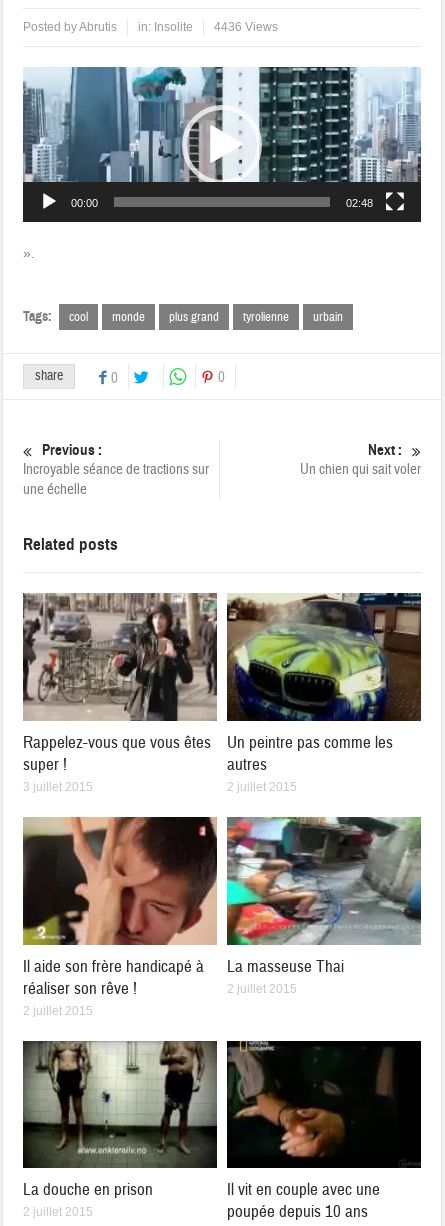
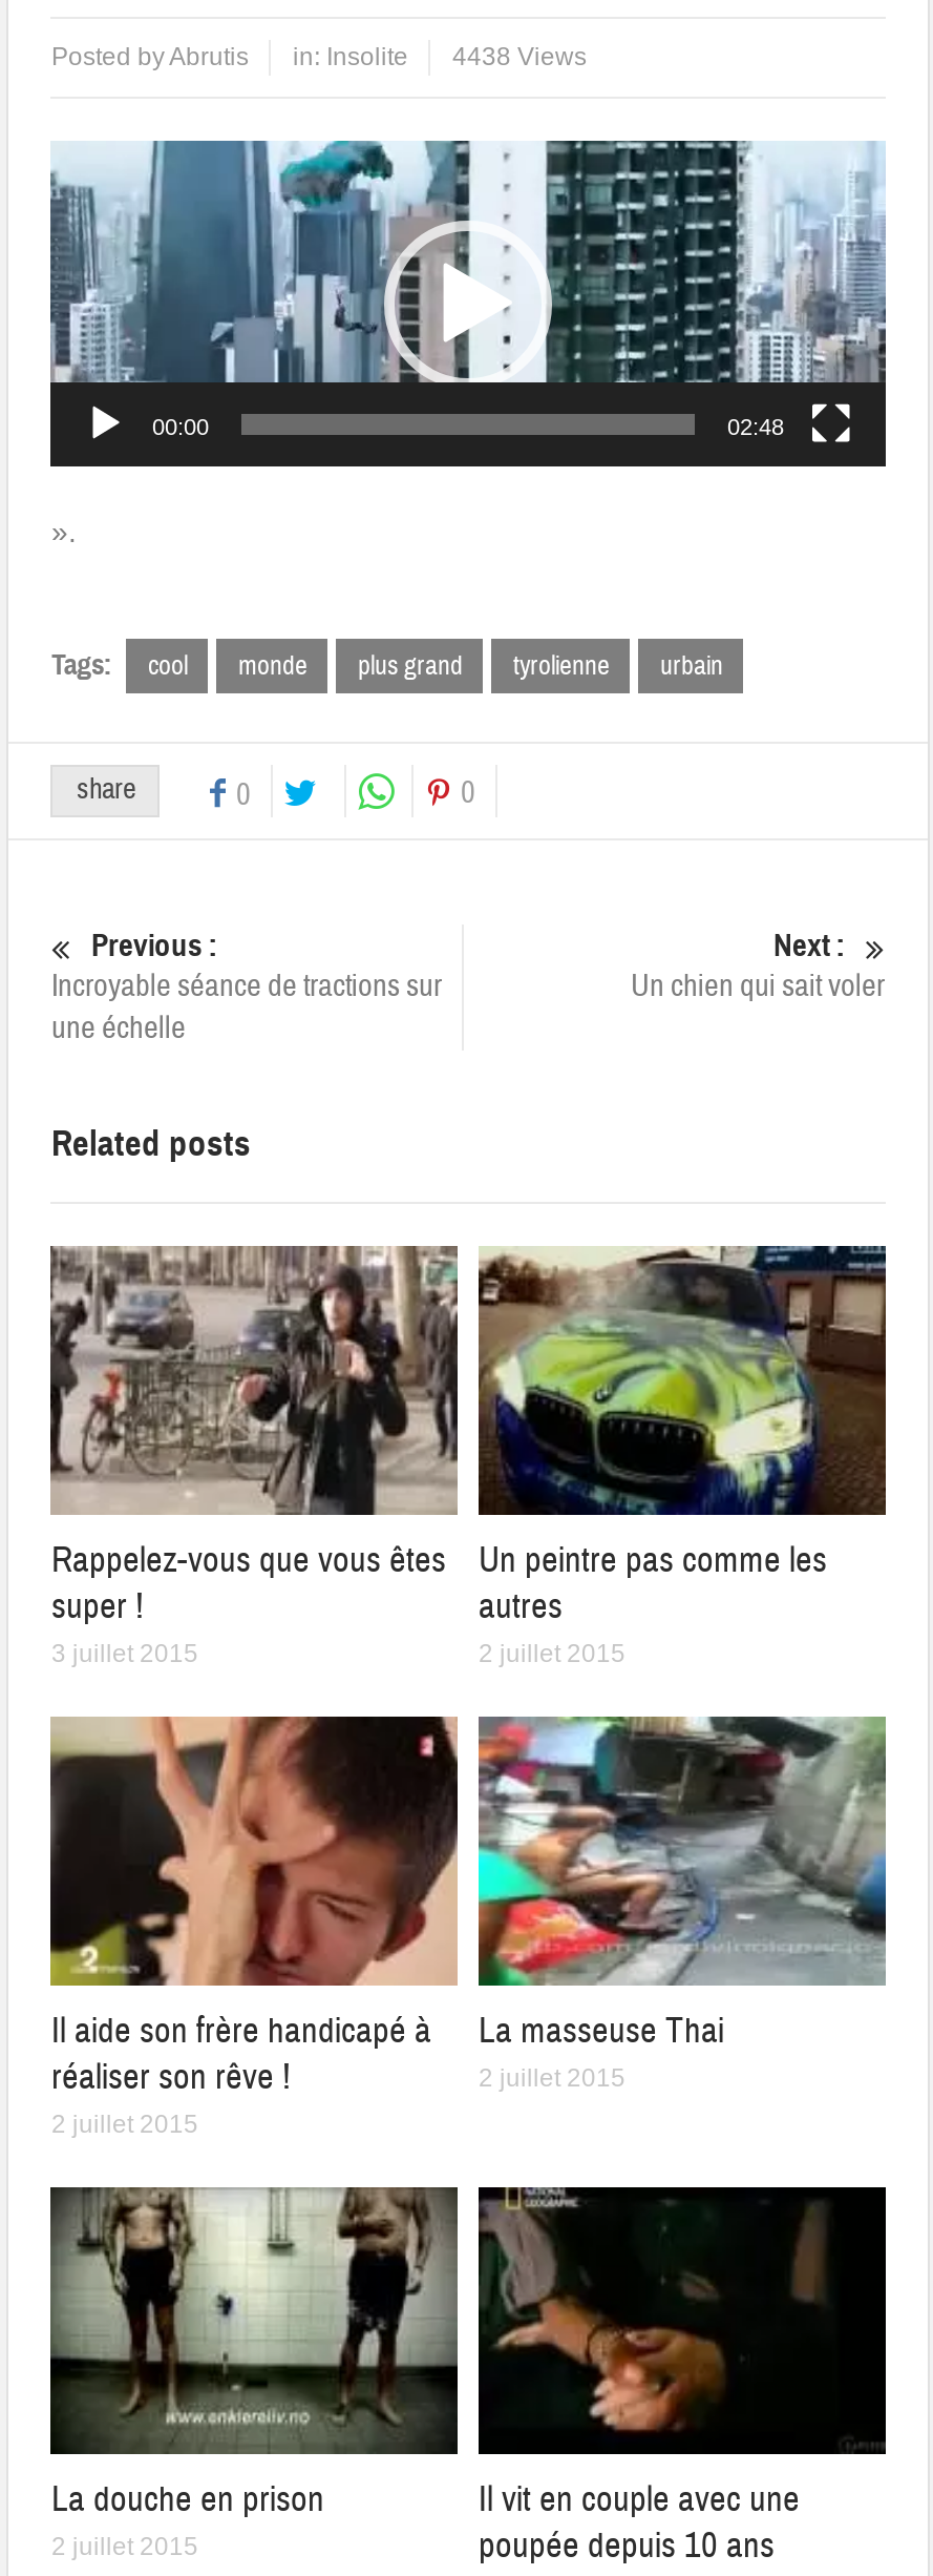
- Posted byAbrutis in: Insolite 4436 Views
+ Posted byAbrutis in: Insolite 4438 Views
